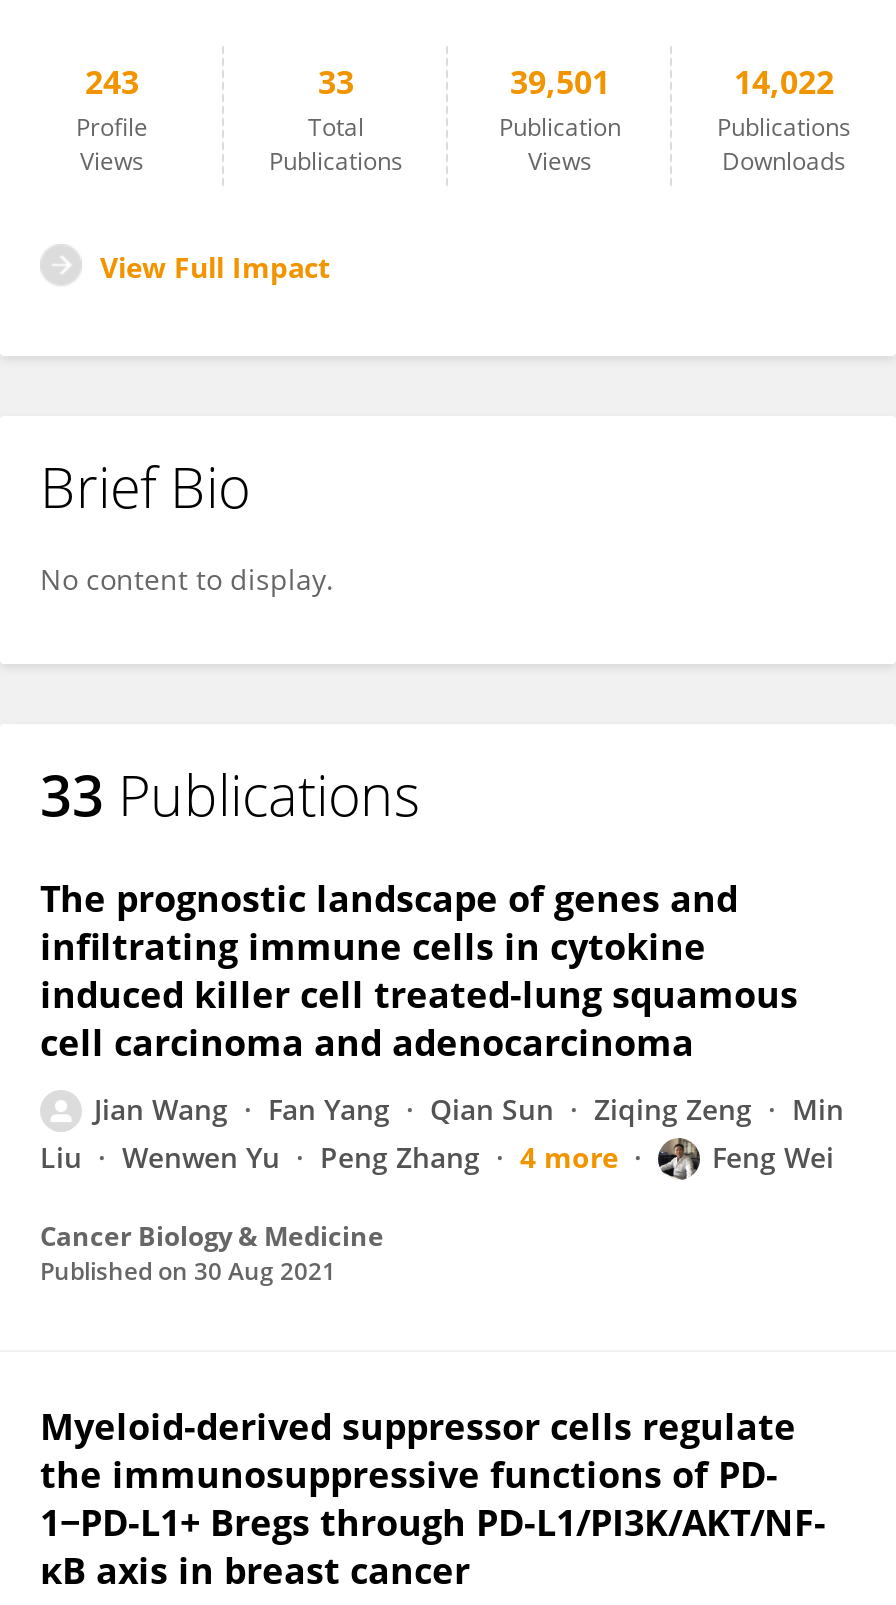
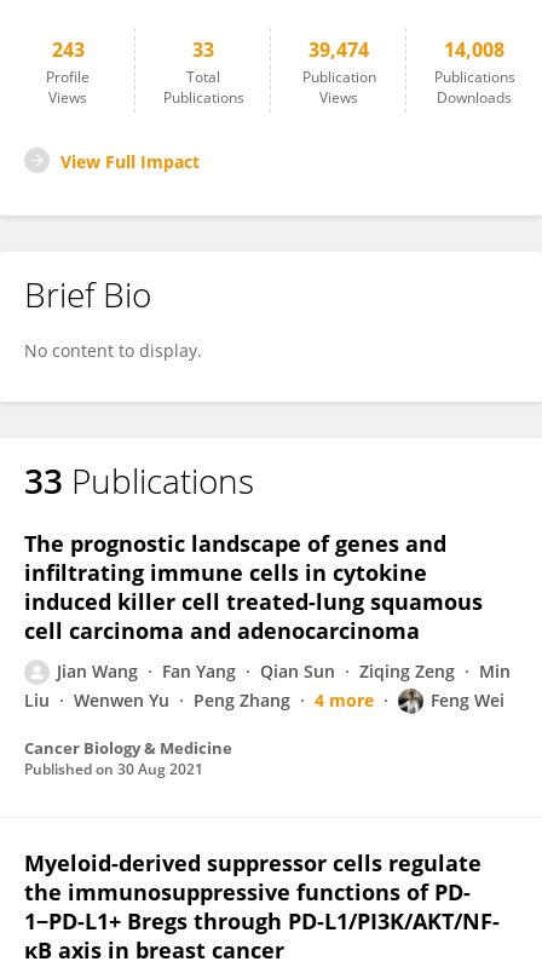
- 39,501
+ 39,474

- 14,022
+ 14,008
